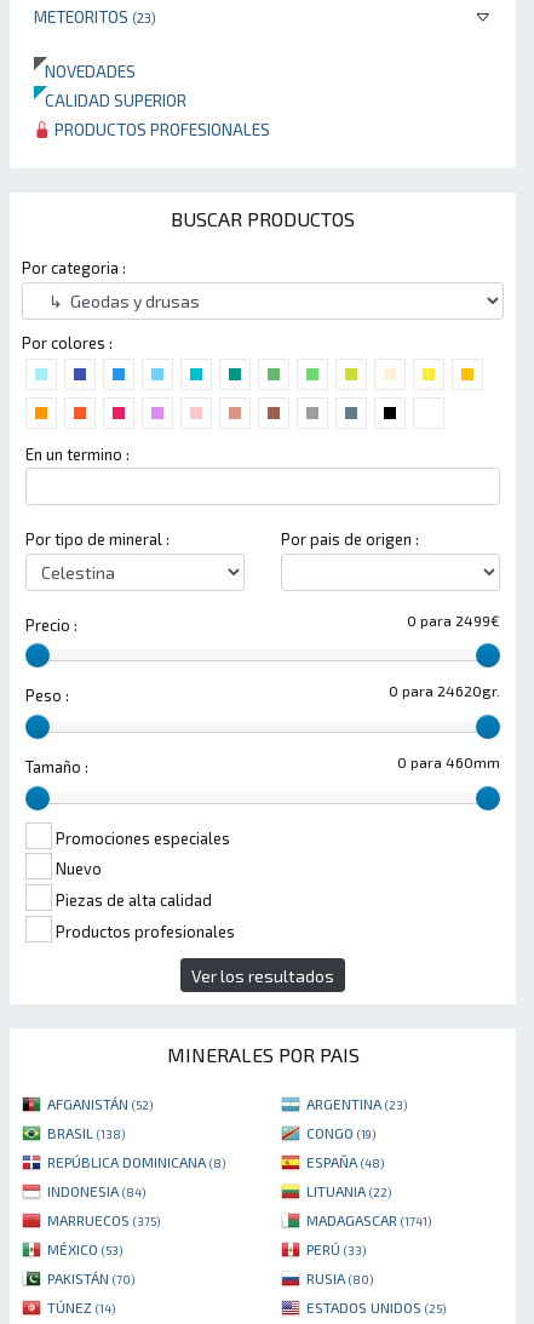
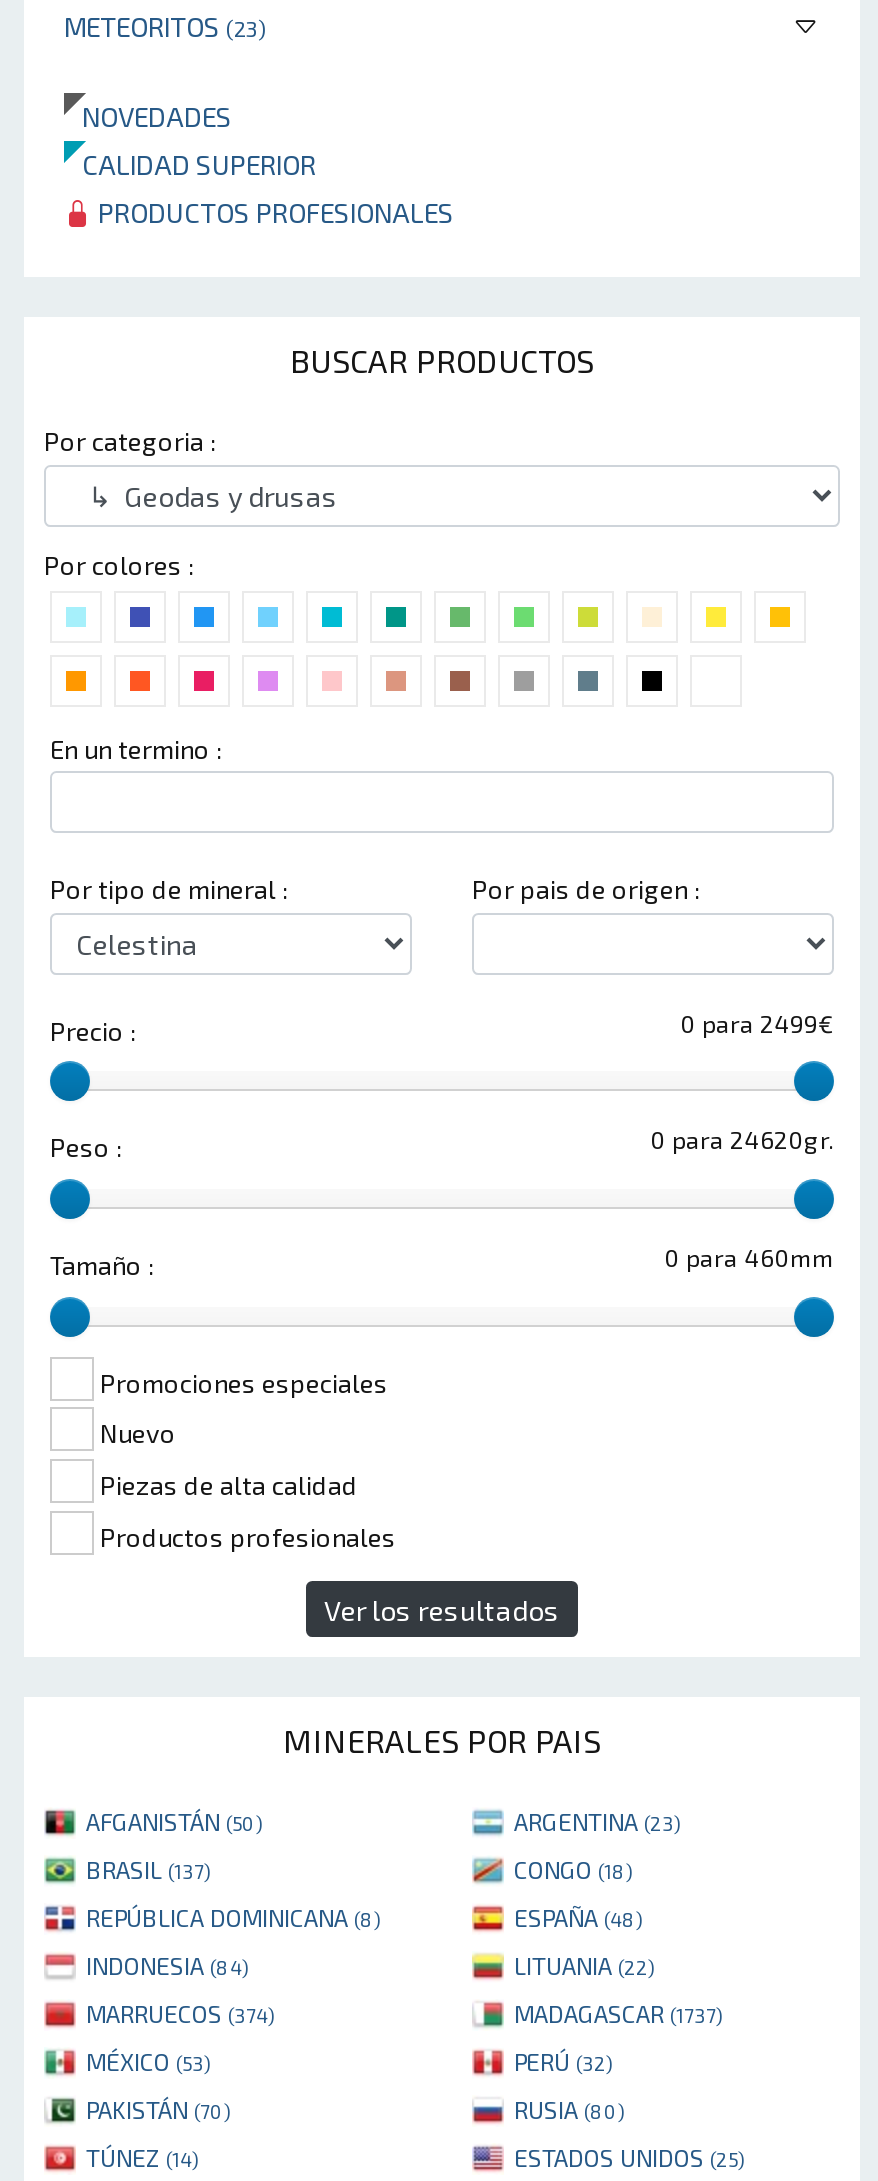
- AFGANISTÁN (52)
+ AFGANISTÁN (50)

- BRASIL (138)
+ BRASIL (137)

- CONGO (19)
+ CONGO (18)

- MARRUECOS (375)
+ MARRUECOS (374)

- MADAGASCAR (1741)
+ MADAGASCAR (1737)

- PERÚ (33)
+ PERÚ (32)
